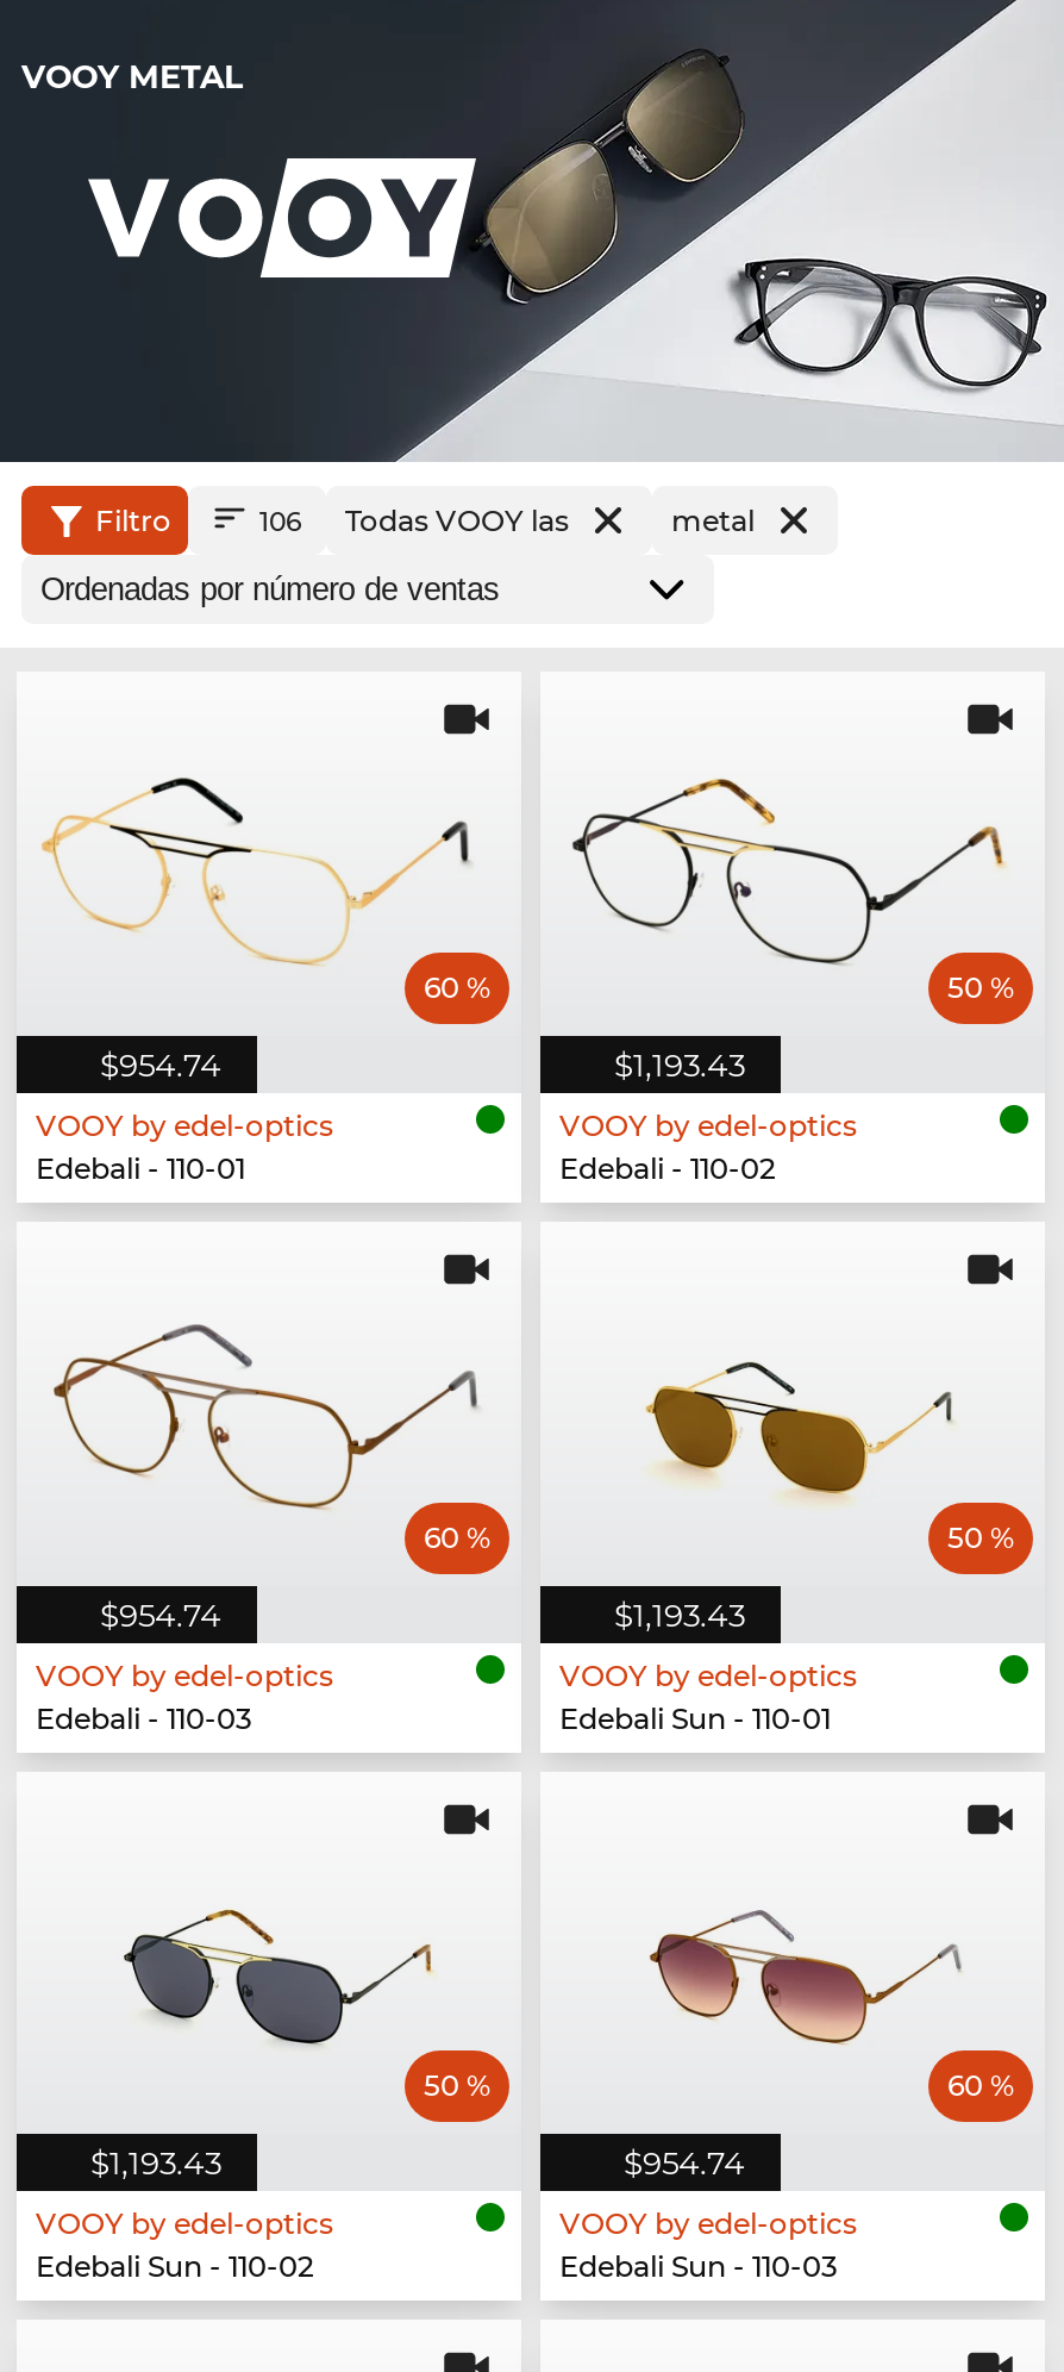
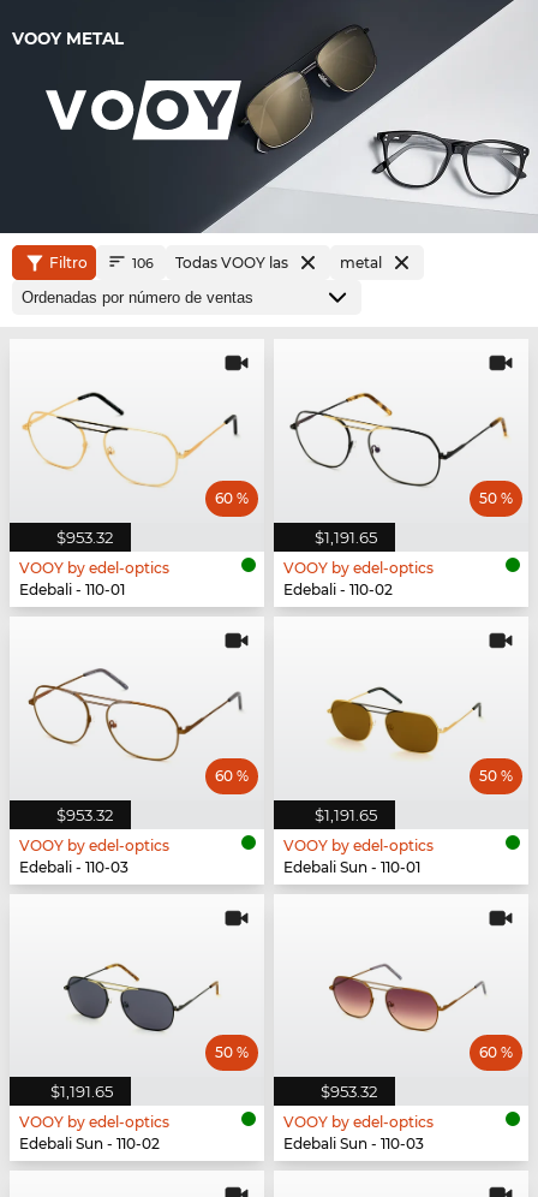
- $954.74
+ $953.32

- $1,193.43
+ $1,191.65

- $954.74
+ $953.32

- $1,193.43
+ $1,191.65

- $1,193.43
+ $1,191.65

- $954.74
+ $953.32
